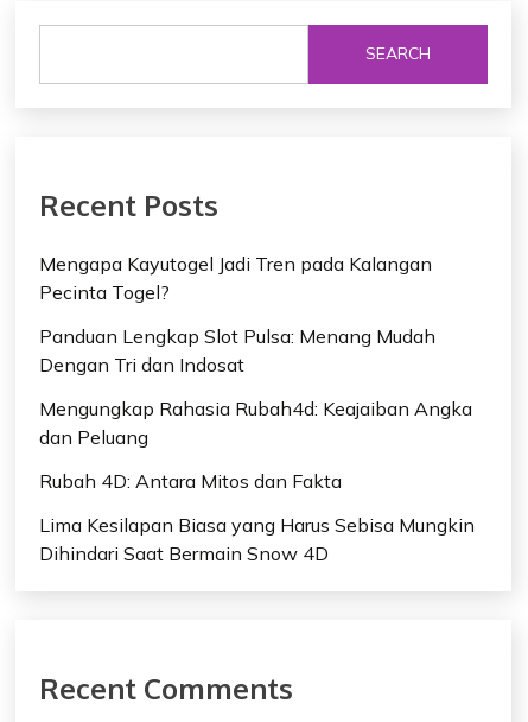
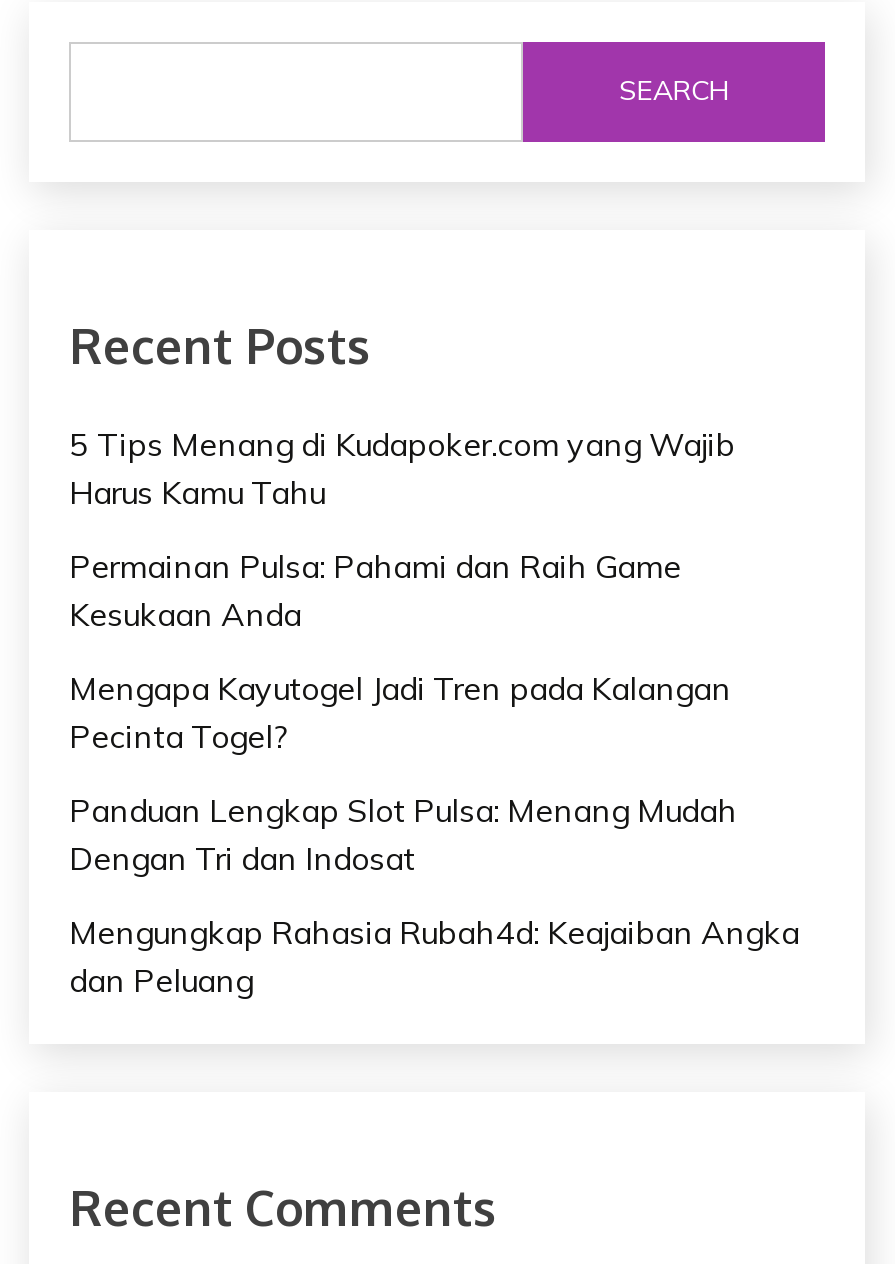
+ 5 Tips Menang di Kudapoker.com yang Wajib
+ Harus Kamu Tahu
+ Permainan Pulsa: Pahami dan Raih Game
+ Kesukaan Anda

moved down: Mengapa Kayutogel Jadi Tren pada Kalangan | Pecinta Togel? | Panduan Lengkap Slot Pulsa: Menang Mudah | Dengan Tri dan Indosat | Mengungkap Rahasia Rubah4d: Keajaiban Angka | dan Peluang

- Rubah 4D: Antara Mitos dan Fakta
- Lima Kesilapan Biasa yang Harus Sebisa Mungkin
- Dihindari Saat Bermain Snow 4D
